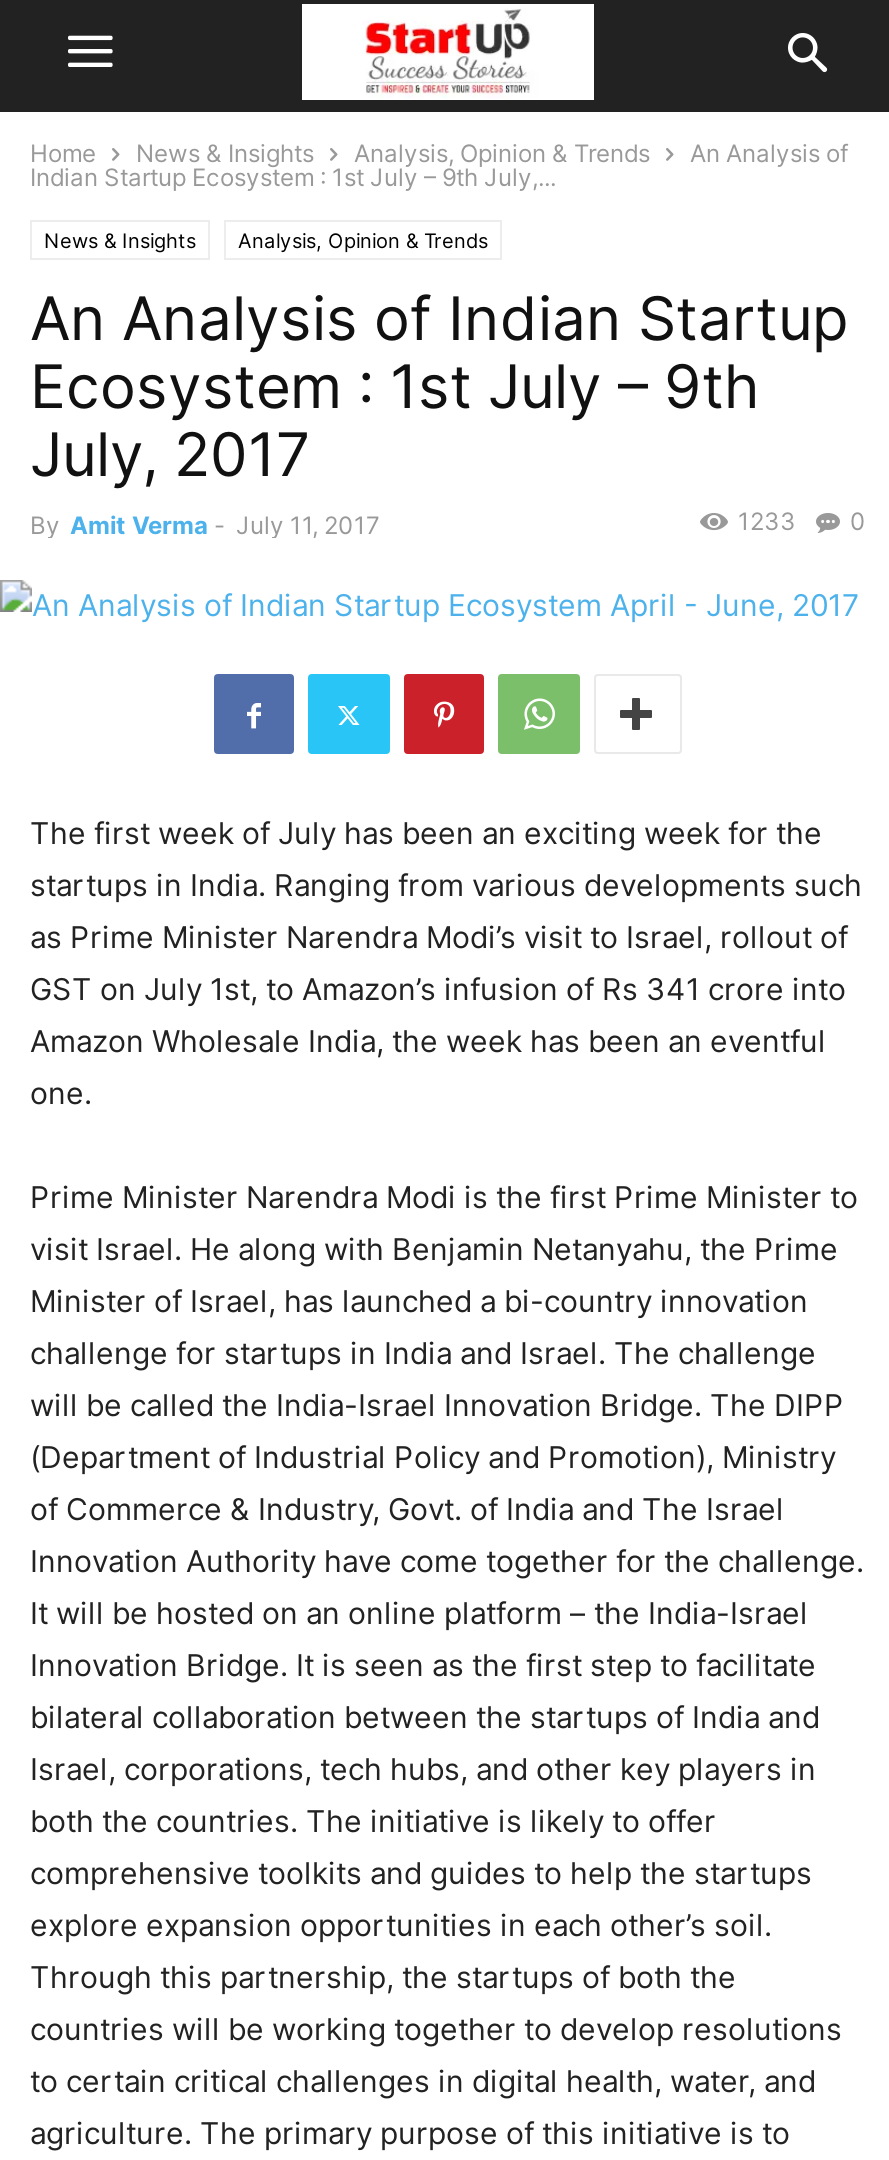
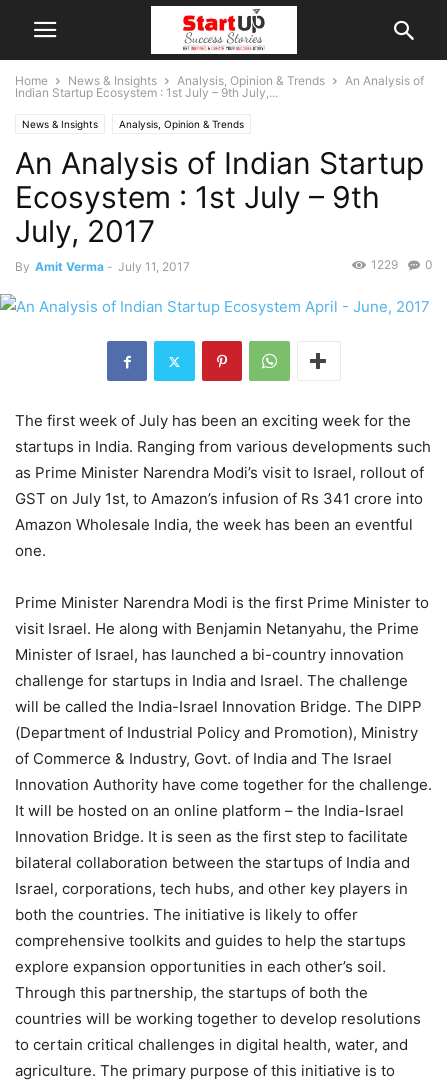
- 1233 0
+ 1229 0
